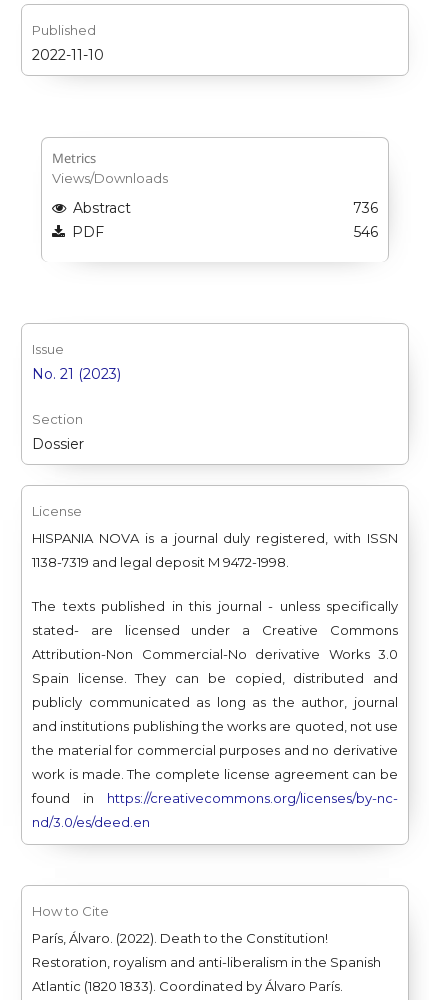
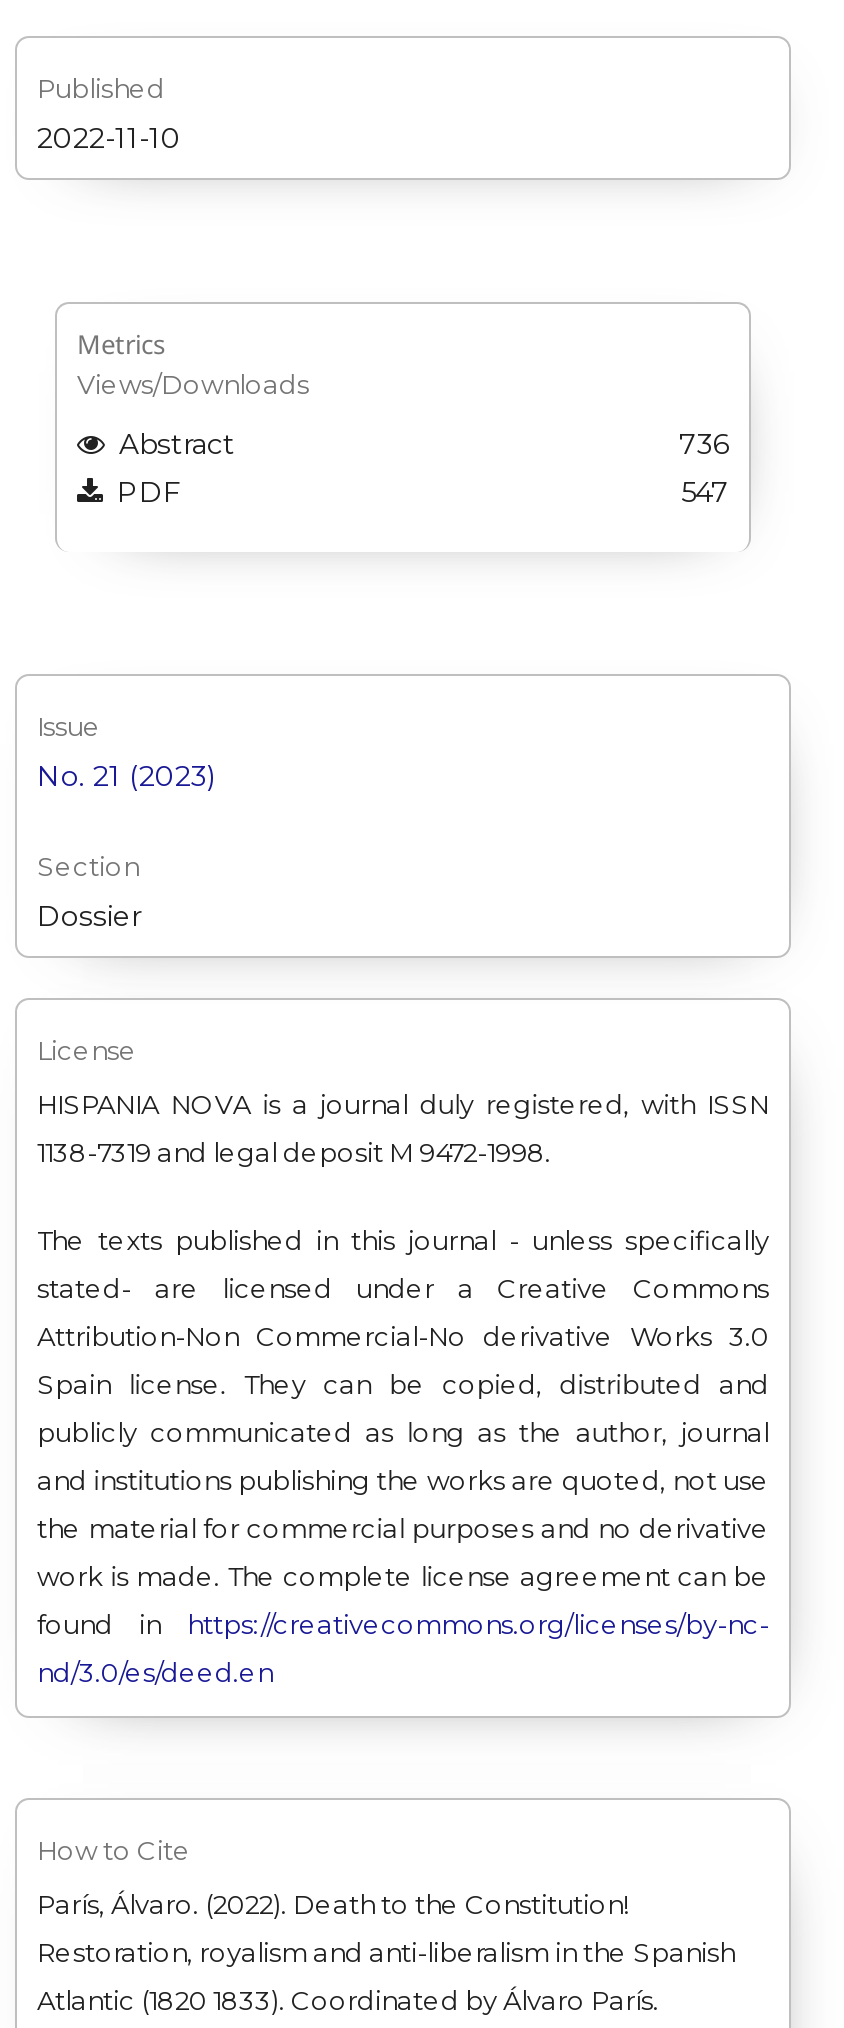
- 546
+ 547
